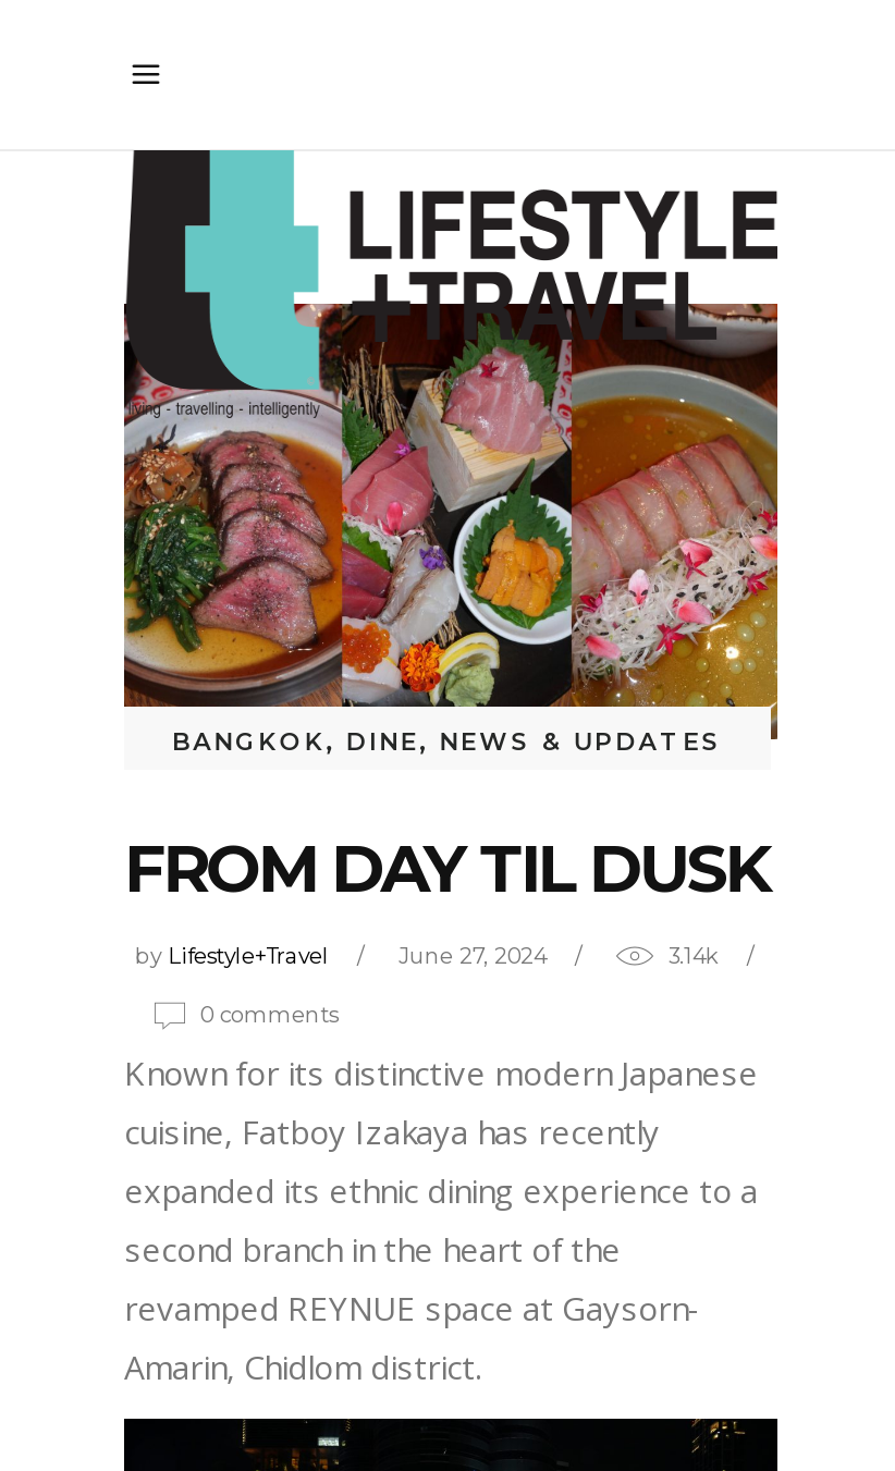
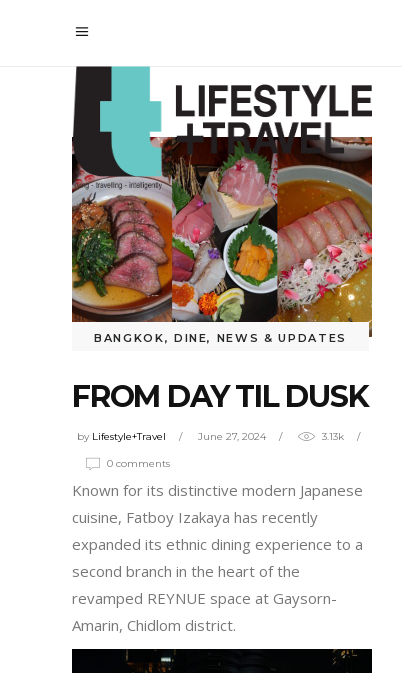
- 3.14k
+ 3.13k
